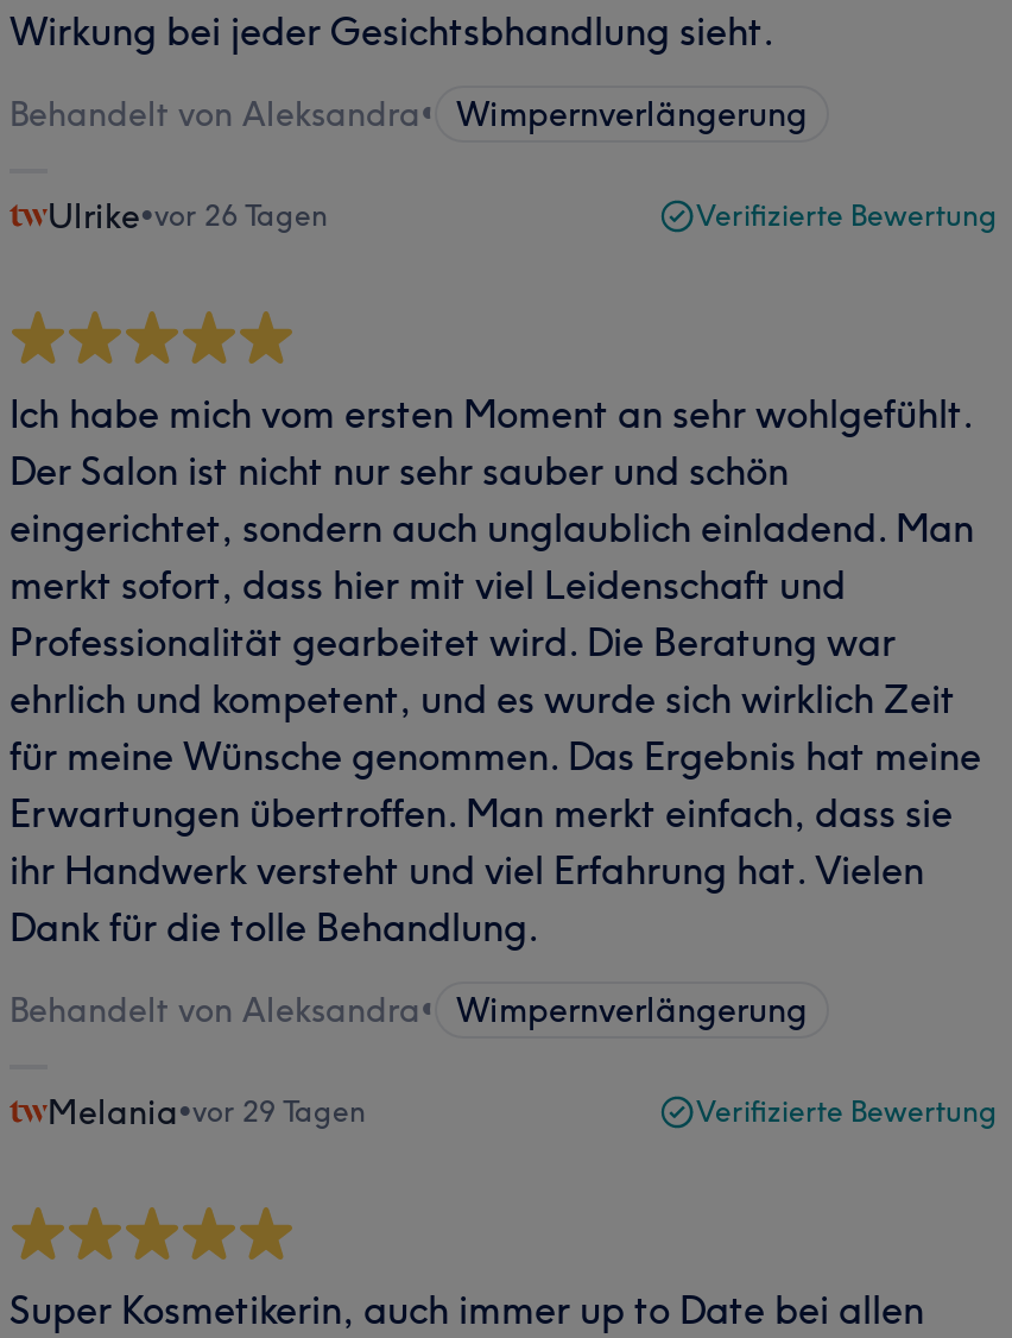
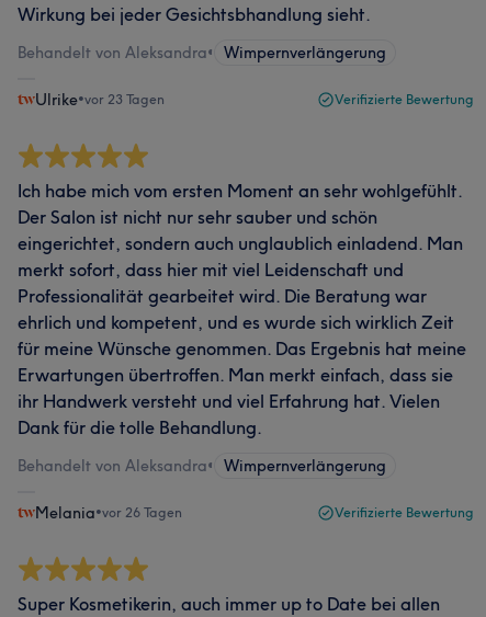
- Ulrike•vor 26 Tagen
+ Ulrike•vor 23 Tagen

- Melania•vor 29 Tagen
+ Melania•vor 26 Tagen
